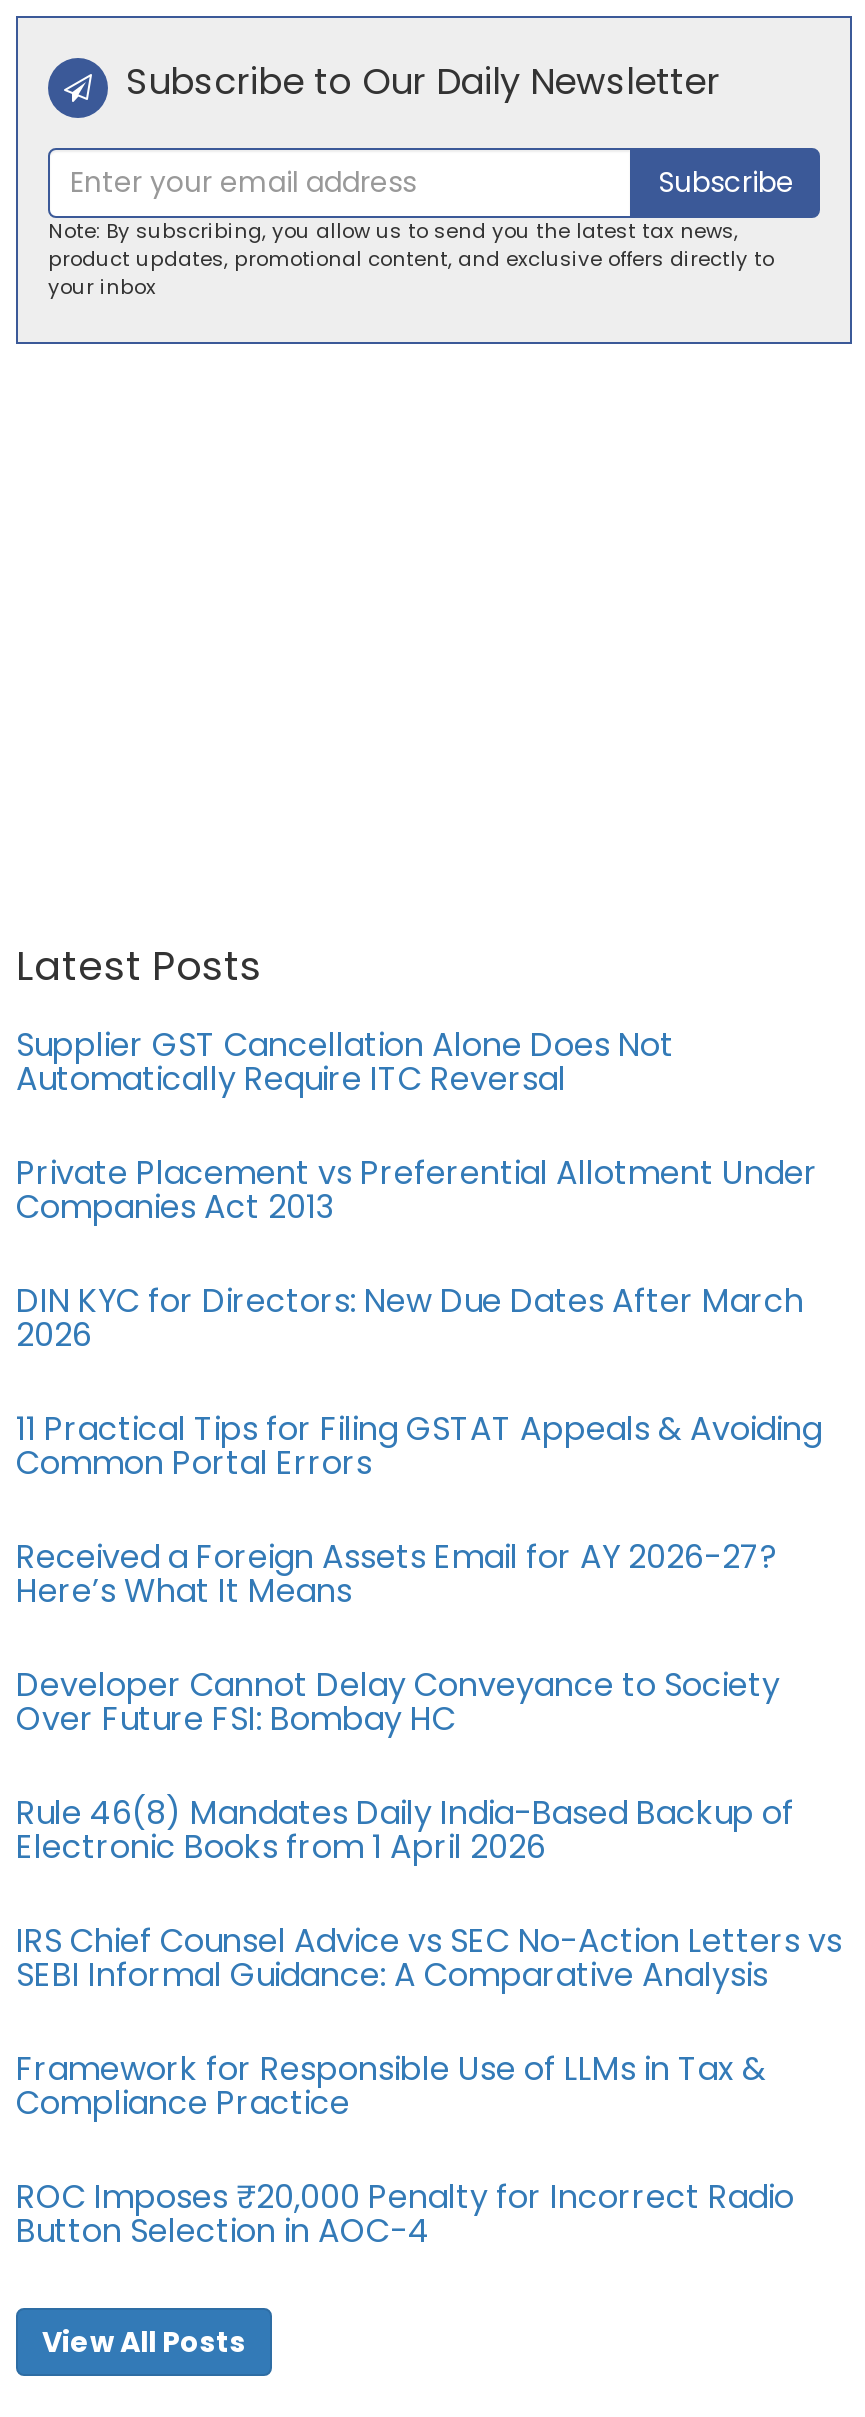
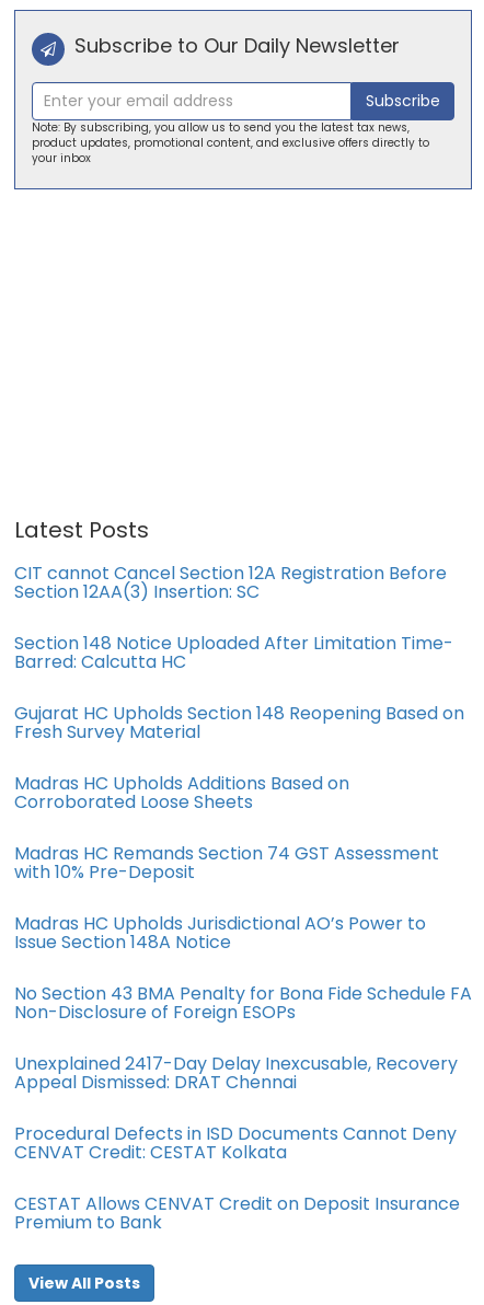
- Supplier GST Cancellation Alone Does Not
- Automatically Require ITC Reversal
+ CIT cannot Cancel Section 12A Registration Before
+ Section 12AA(3) Insertion: SC

- Private Placement vs Preferential Allotment Under
- Companies Act 2013
+ Section 148 Notice Uploaded After Limitation Time-
+ Barred: Calcutta HC

- DIN KYC for Directors: New Due Dates After March
- 2026
+ Gujarat HC Upholds Section 148 Reopening Based on
+ Fresh Survey Material

- 11 Practical Tips for Filing GSTAT Appeals & Avoiding
- Common Portal Errors
+ Madras HC Upholds Additions Based on
+ Corroborated Loose Sheets

- Received a Foreign Assets Email for AY 2026-27?
- Here’s What It Means
+ Madras HC Remands Section 74 GST Assessment
+ with 10% Pre-Deposit

- Developer Cannot Delay Conveyance to Society
- Over Future FSI: Bombay HC
+ Madras HC Upholds Jurisdictional AO’s Power to
+ Issue Section 148A Notice

- Rule 46(8) Mandates Daily India-Based Backup of
- Electronic Books from 1 April 2026
+ No Section 43 BMA Penalty for Bona Fide Schedule FA
+ Non-Disclosure of Foreign ESOPs

- IRS Chief Counsel Advice vs SEC No-Action Letters vs
- SEBI Informal Guidance: A Comparative Analysis
+ Unexplained 2417-Day Delay Inexcusable, Recovery
+ Appeal Dismissed: DRAT Chennai

- Framework for Responsible Use of LLMs in Tax &
- Compliance Practice
+ Procedural Defects in ISD Documents Cannot Deny
+ CENVAT Credit: CESTAT Kolkata

- ROC Imposes ₹20,000 Penalty for Incorrect Radio
- Button Selection in AOC-4
+ CESTAT Allows CENVAT Credit on Deposit Insurance
+ Premium to Bank
